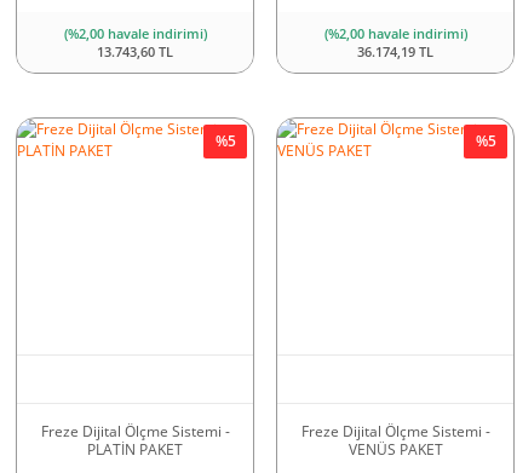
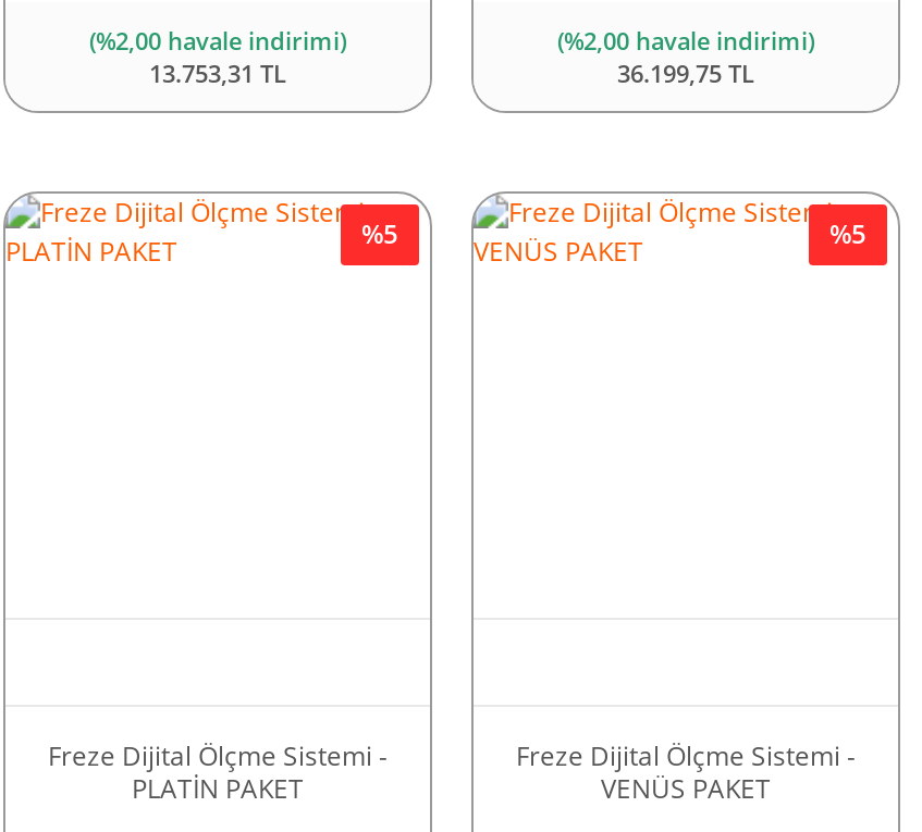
- 13.743,60 TL
+ 13.753,31 TL

- 36.174,19 TL
+ 36.199,75 TL
